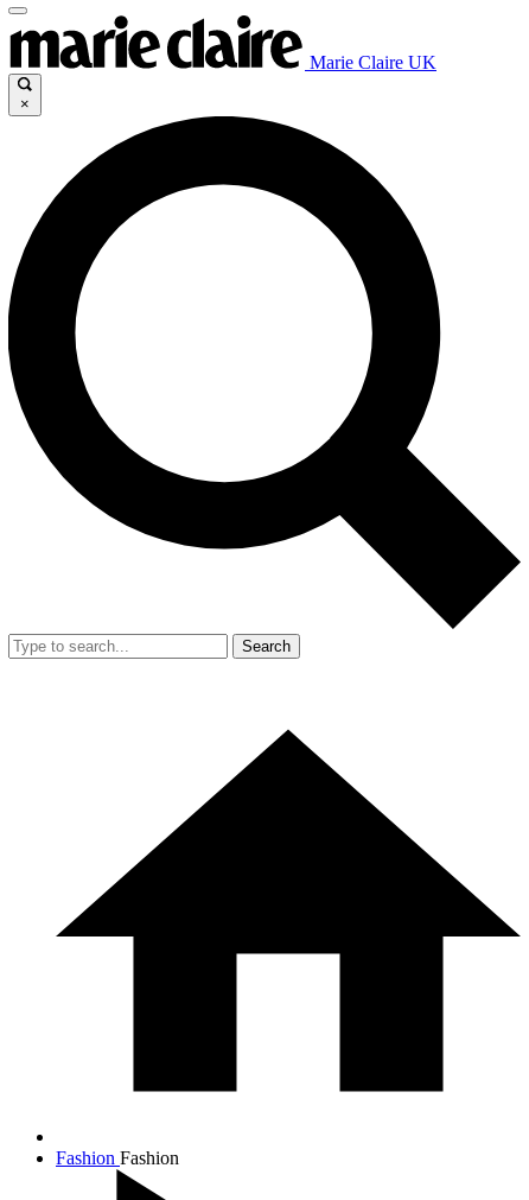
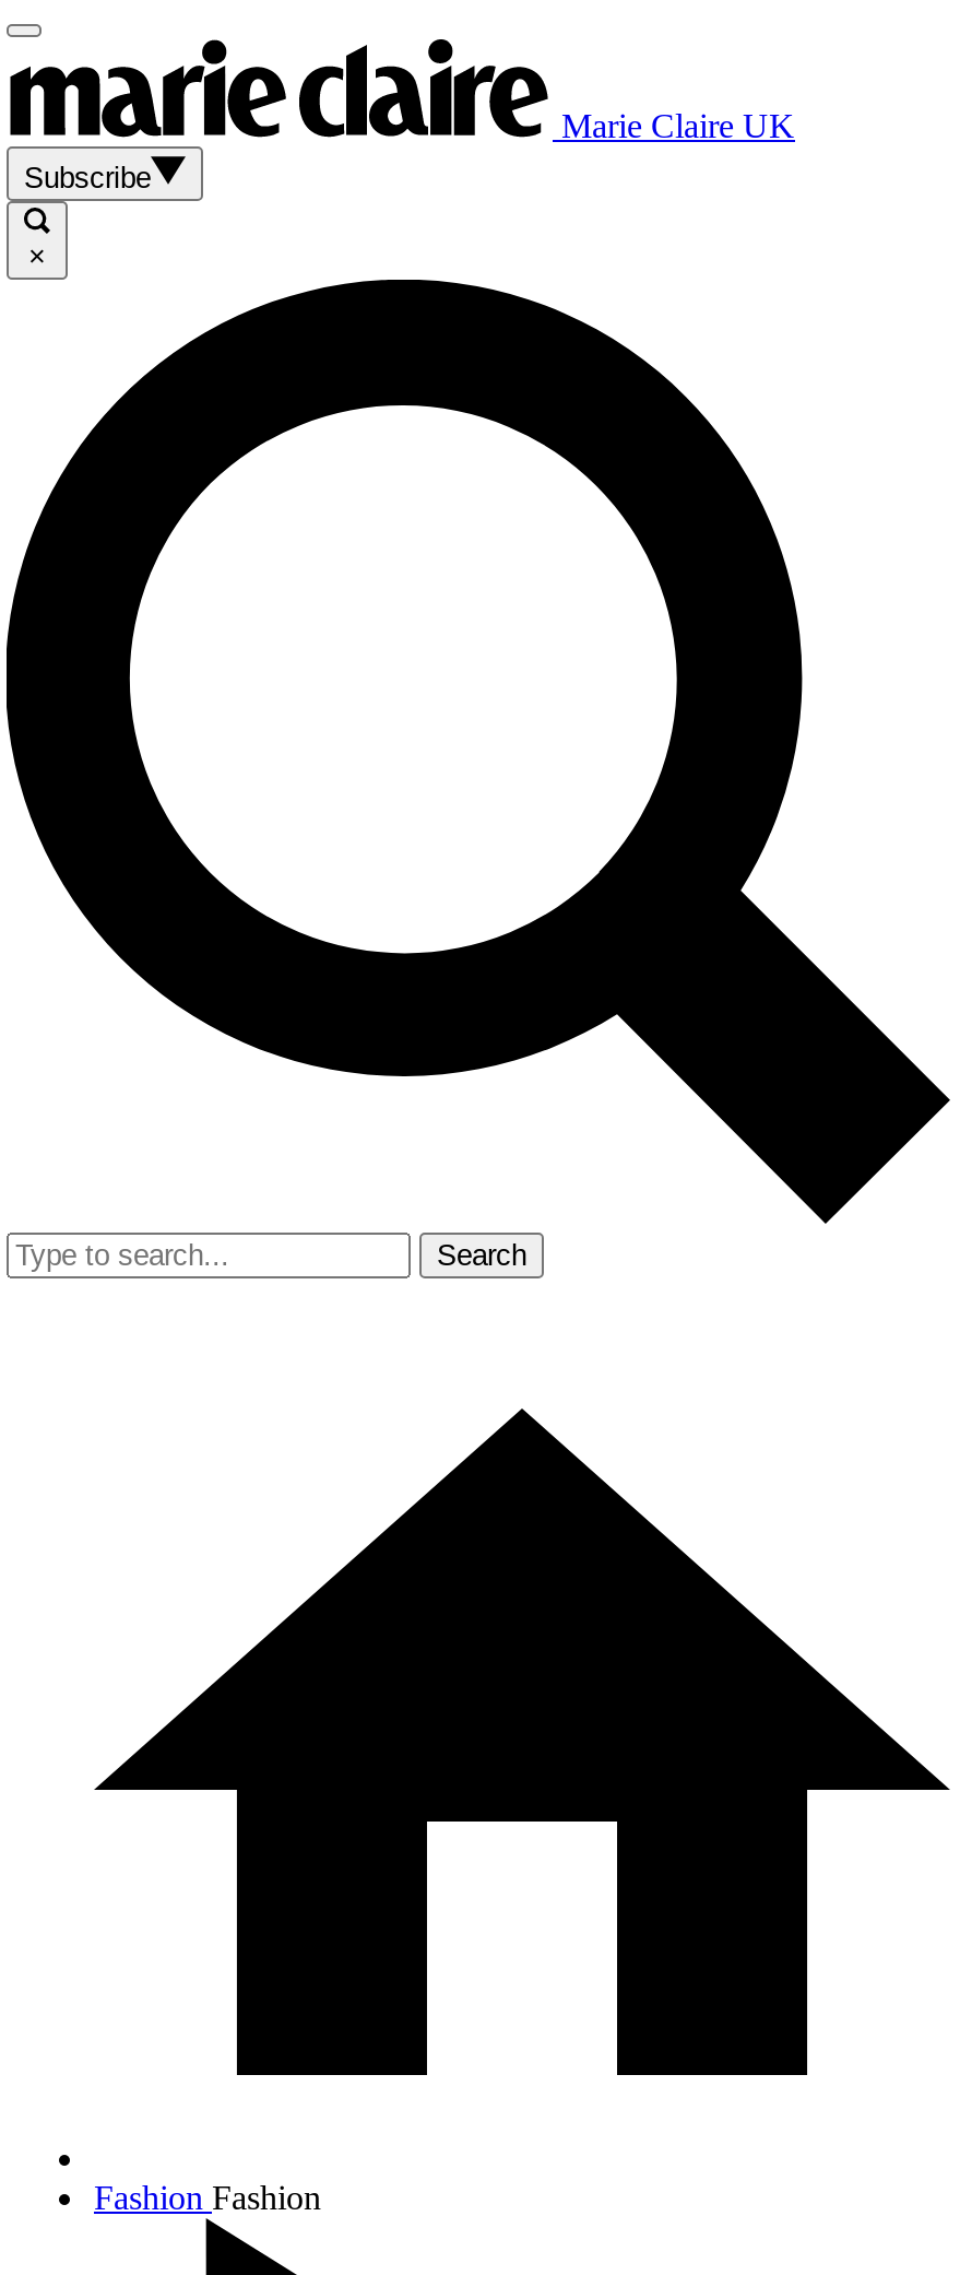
+ Subscribe
